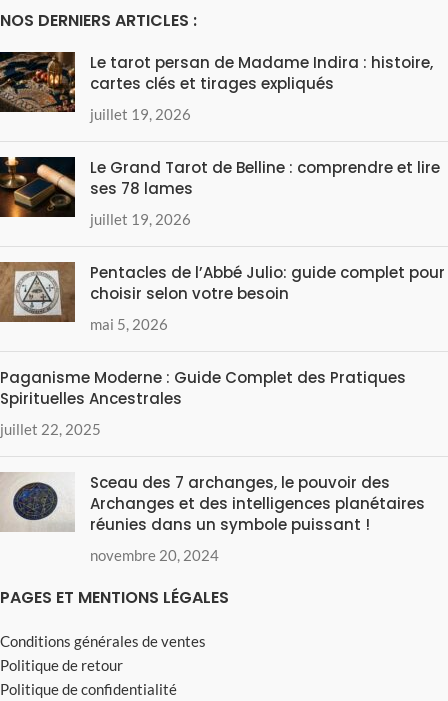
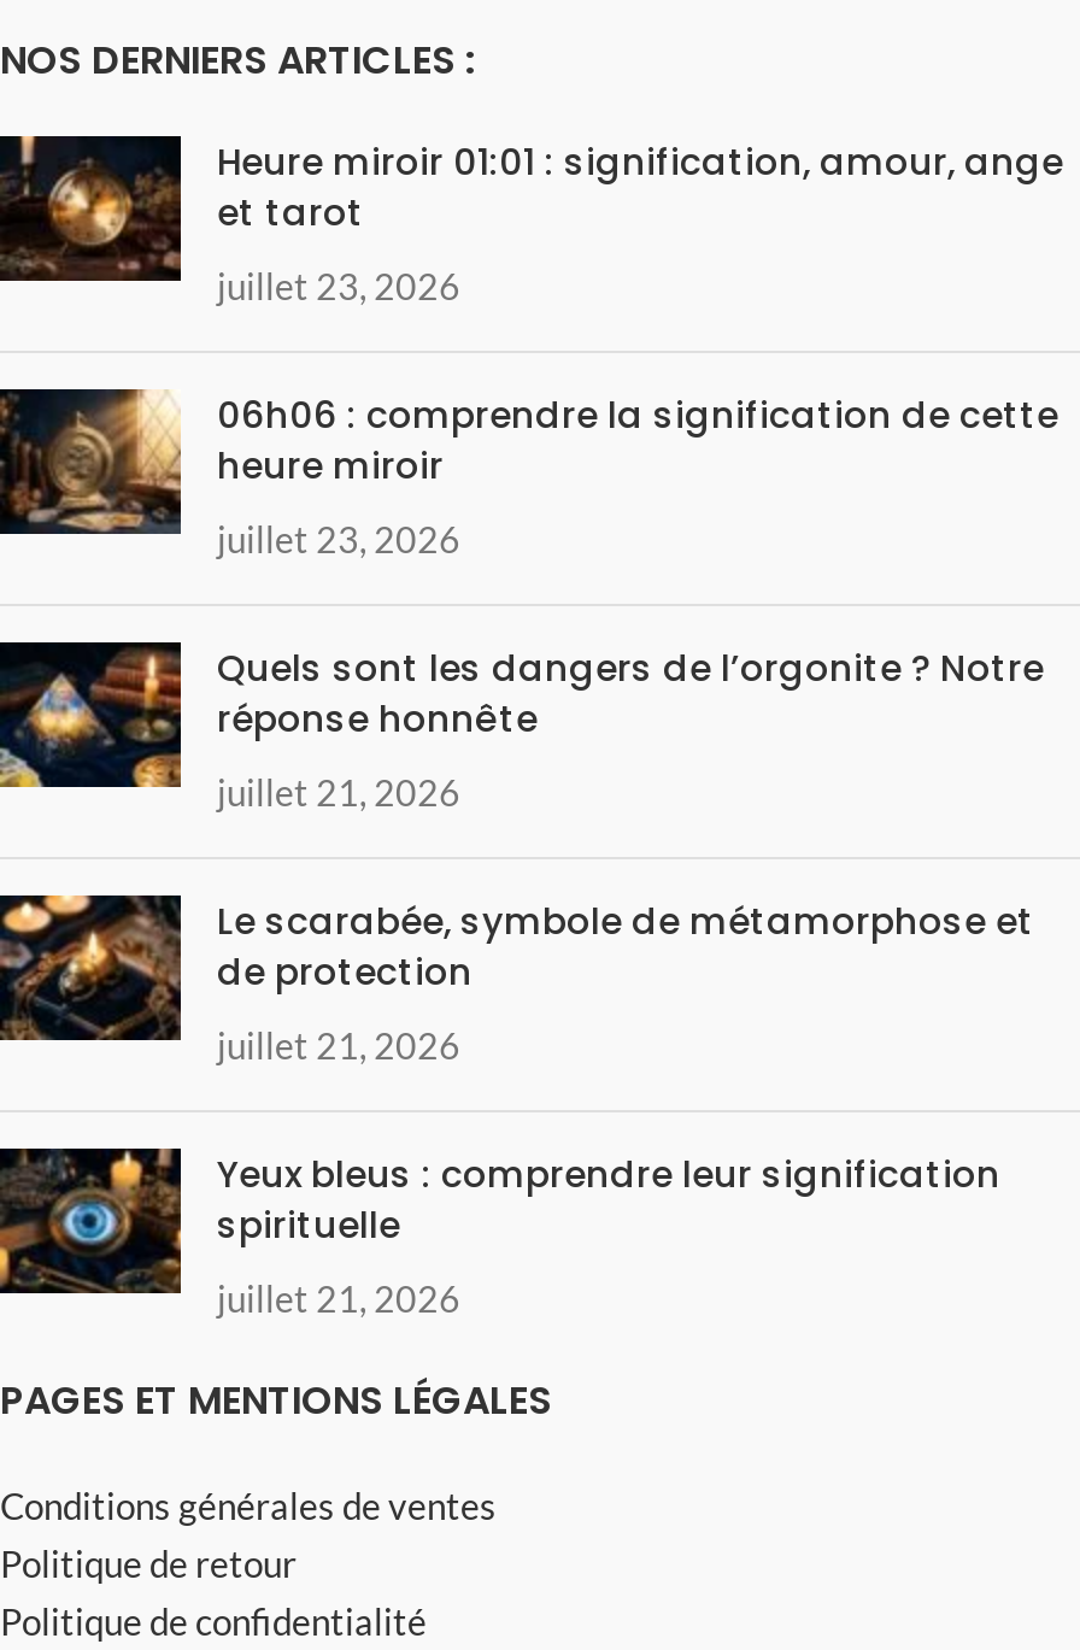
- [image]
- Le tarot persan de Madame Indira : histoire,
- cartes clés et tirages expliqués
+ [image]
+ Heure miroir 01:01 : signification, amour, ange
+ et tarot

- juillet 19, 2026
+ juillet 23, 2026

- [image]
- Le Grand Tarot de Belline : comprendre et lire
- ses 78 lames
+ [image]
+ 06h06 : comprendre la signification de cette
+ heure miroir

- juillet 19, 2026
+ juillet 23, 2026

- [image]
- Pentacles de l’Abbé Julio: guide complet pour
- choisir selon votre besoin
+ [image]
+ Quels sont les dangers de l’orgonite ? Notre
+ réponse honnête

- mai 5, 2026
+ juillet 21, 2026

- Paganisme Moderne : Guide Complet des Pratiques
- Spirituelles Ancestrales
+ Le scarabée, symbole de métamorphose et
+ de protection

- juillet 22, 2025
+ juillet 21, 2026

- [image]
- Sceau des 7 archanges, le pouvoir des
- Archanges et des intelligences planétaires
- réunies dans un symbole puissant !
+ [image]
+ Yeux bleus : comprendre leur signification
+ spirituelle

- novembre 20, 2024
+ juillet 21, 2026
